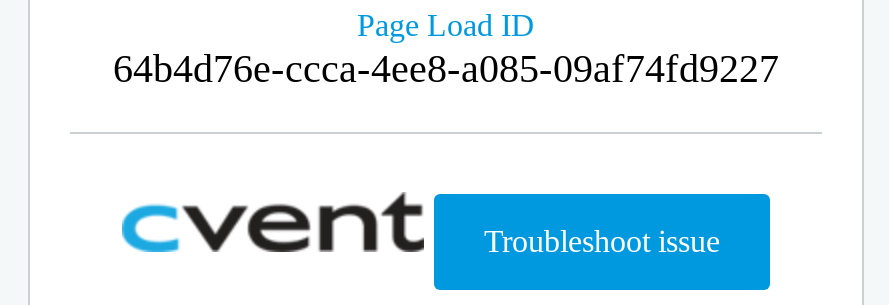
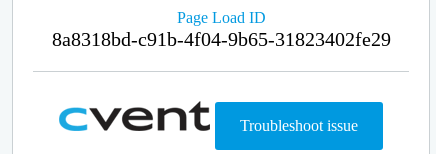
- 64b4d76e-ccca-4ee8-a085-09af74fd9227
+ 8a8318bd-c91b-4f04-9b65-31823402fe29
